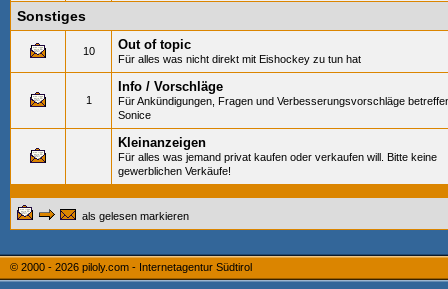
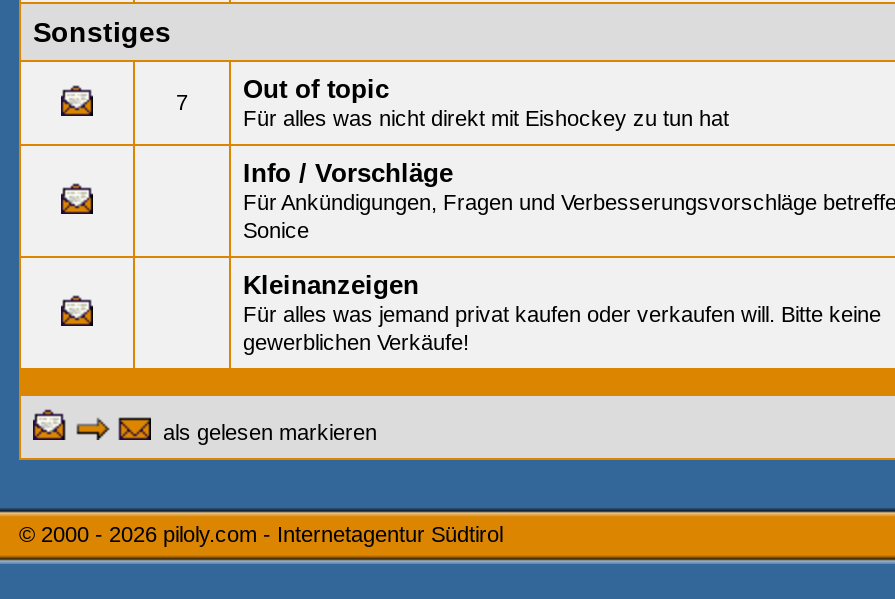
- 10
+ 7

- 1
